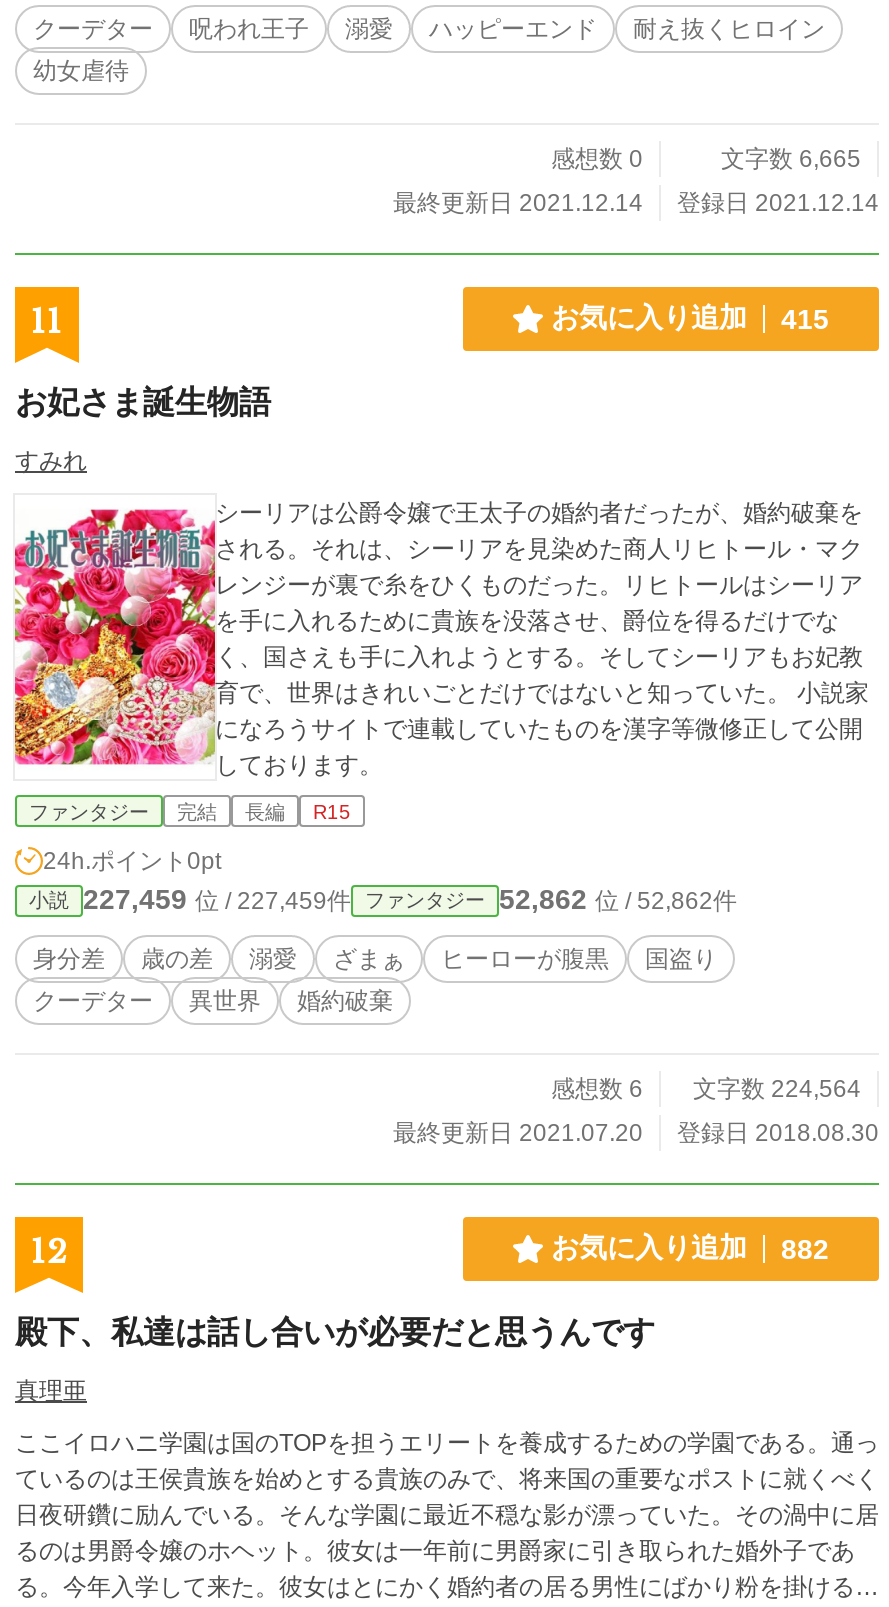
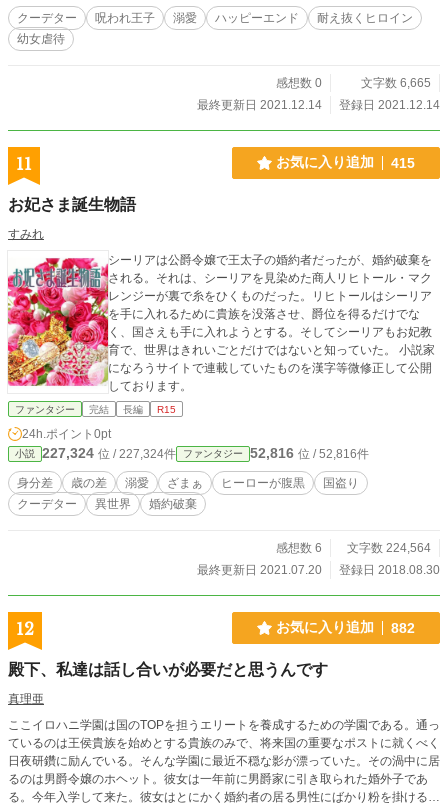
- 227,459位 / 227,459件
+ 227,324位 / 227,324件

- 52,862位 / 52,862件
+ 52,816位 / 52,816件
